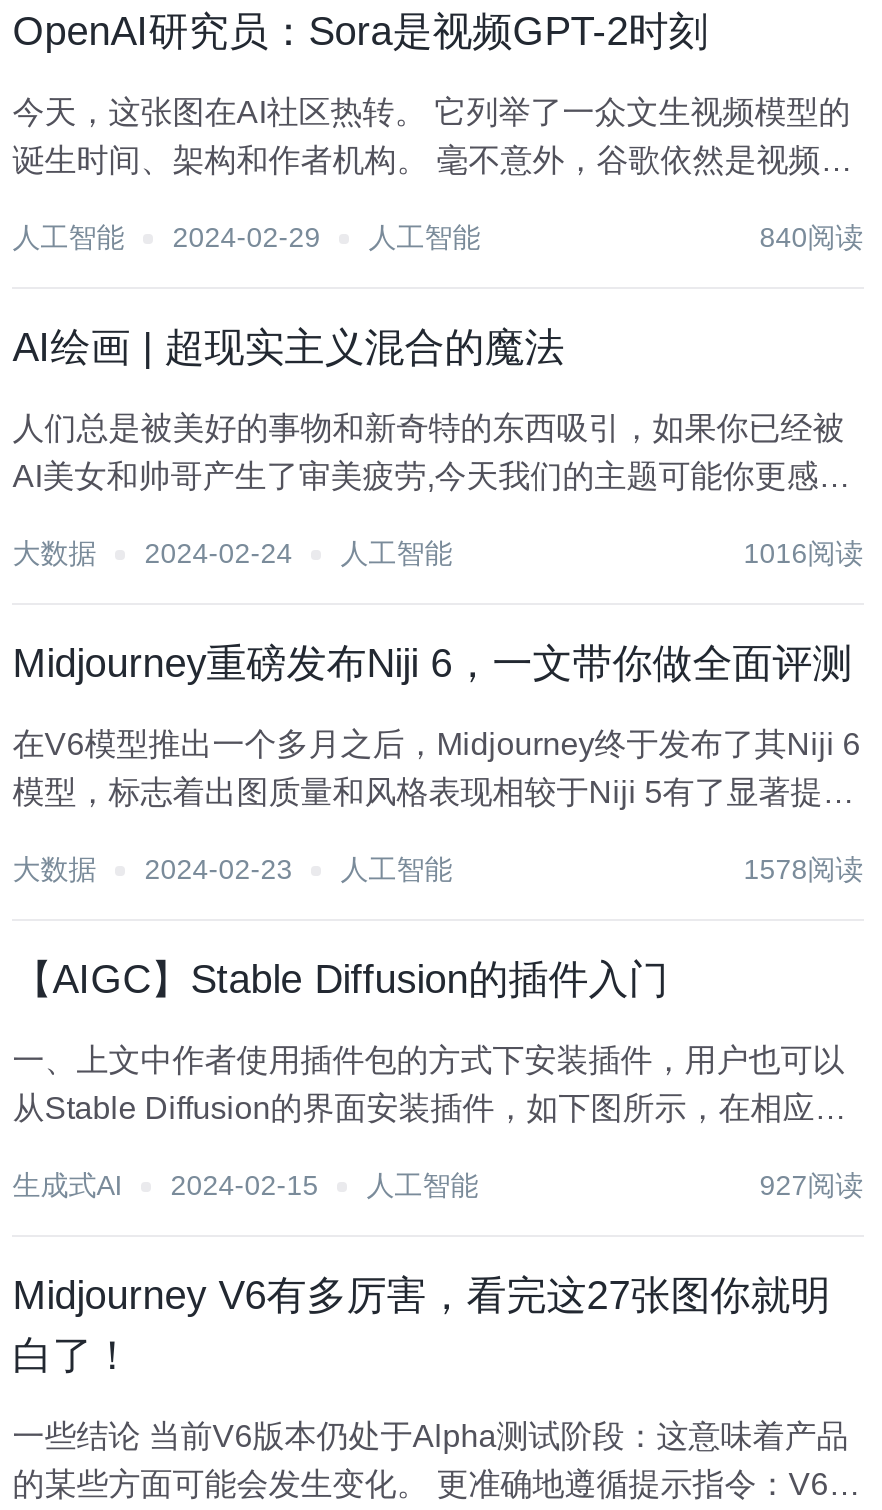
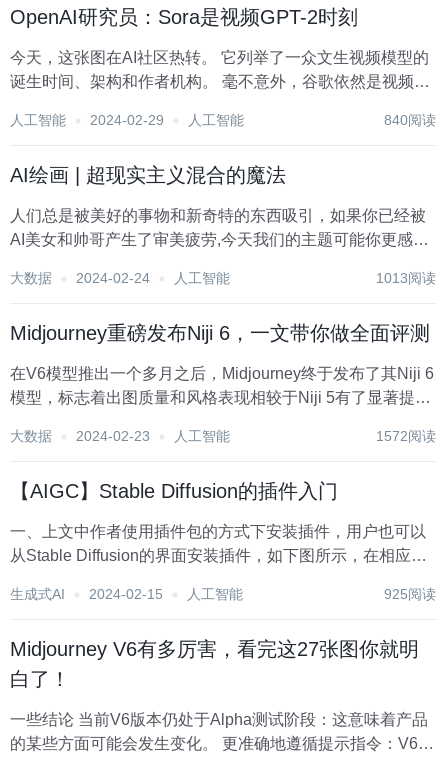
- 1016阅读
+ 1013阅读

- 1578阅读
+ 1572阅读

- 927阅读
+ 925阅读
